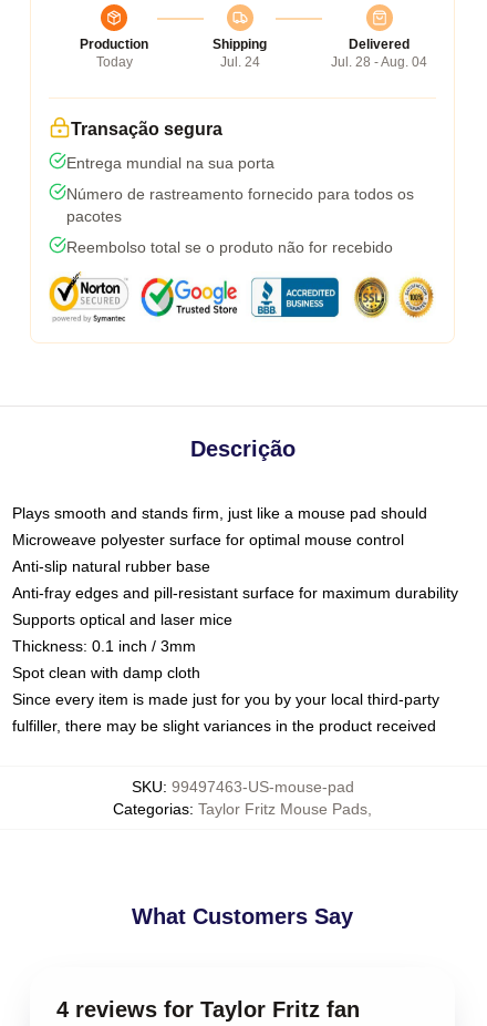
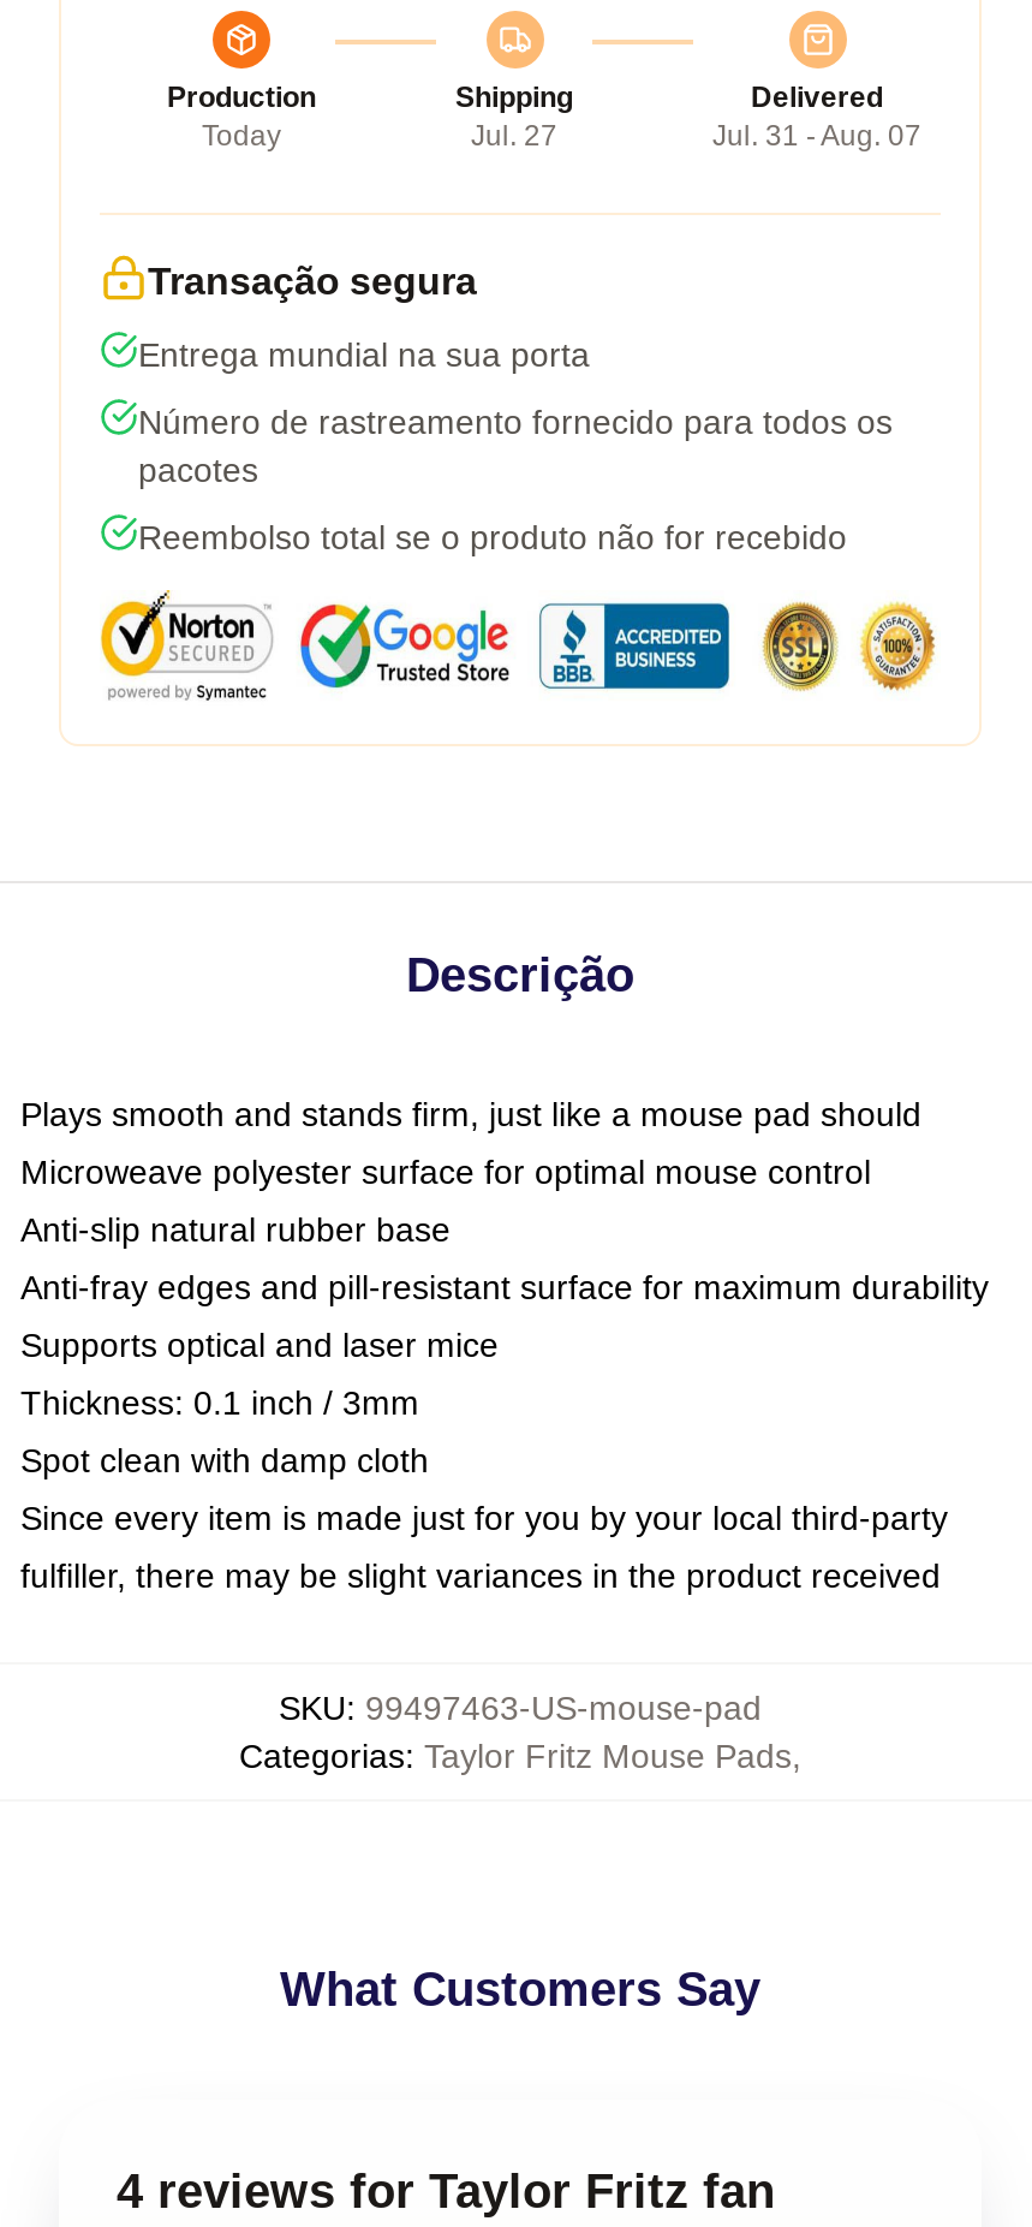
- Jul. 24
+ Jul. 27

- Jul. 28 - Aug. 04
+ Jul. 31 - Aug. 07
